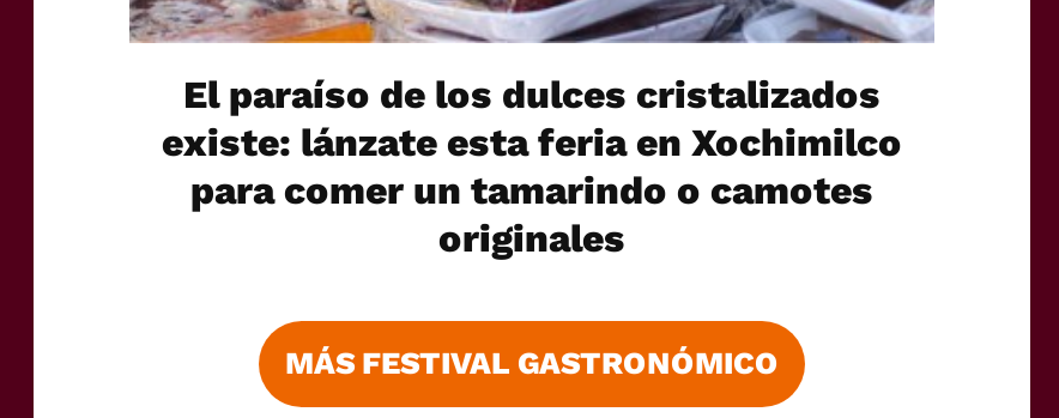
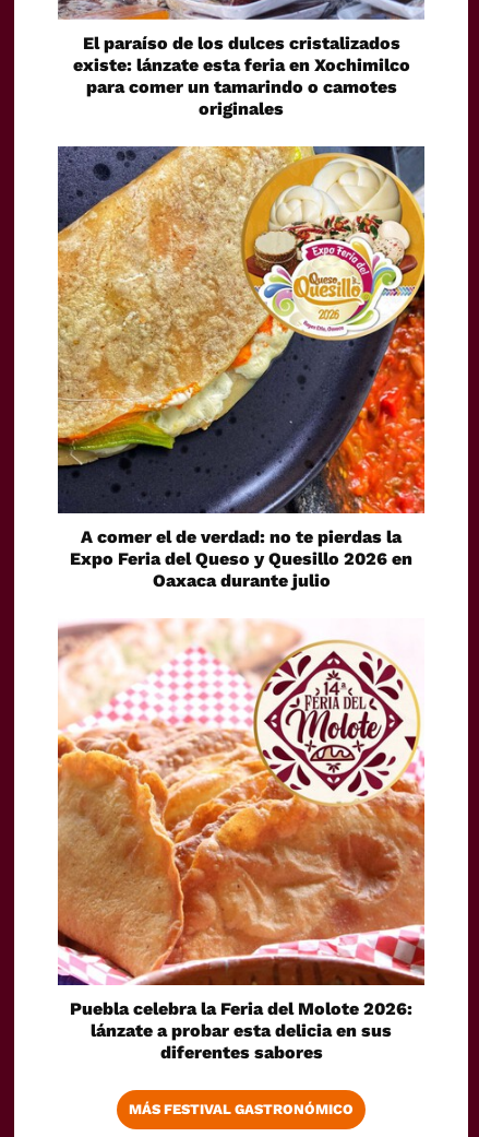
+ [image]
+ A comer el de verdad: no te pierdas la
+ Expo Feria del Queso y Quesillo 2026 en
+ Oaxaca durante julio

+ [image]
+ Puebla celebra la Feria del Molote 2026:
+ lánzate a probar esta delicia en sus
+ diferentes sabores
